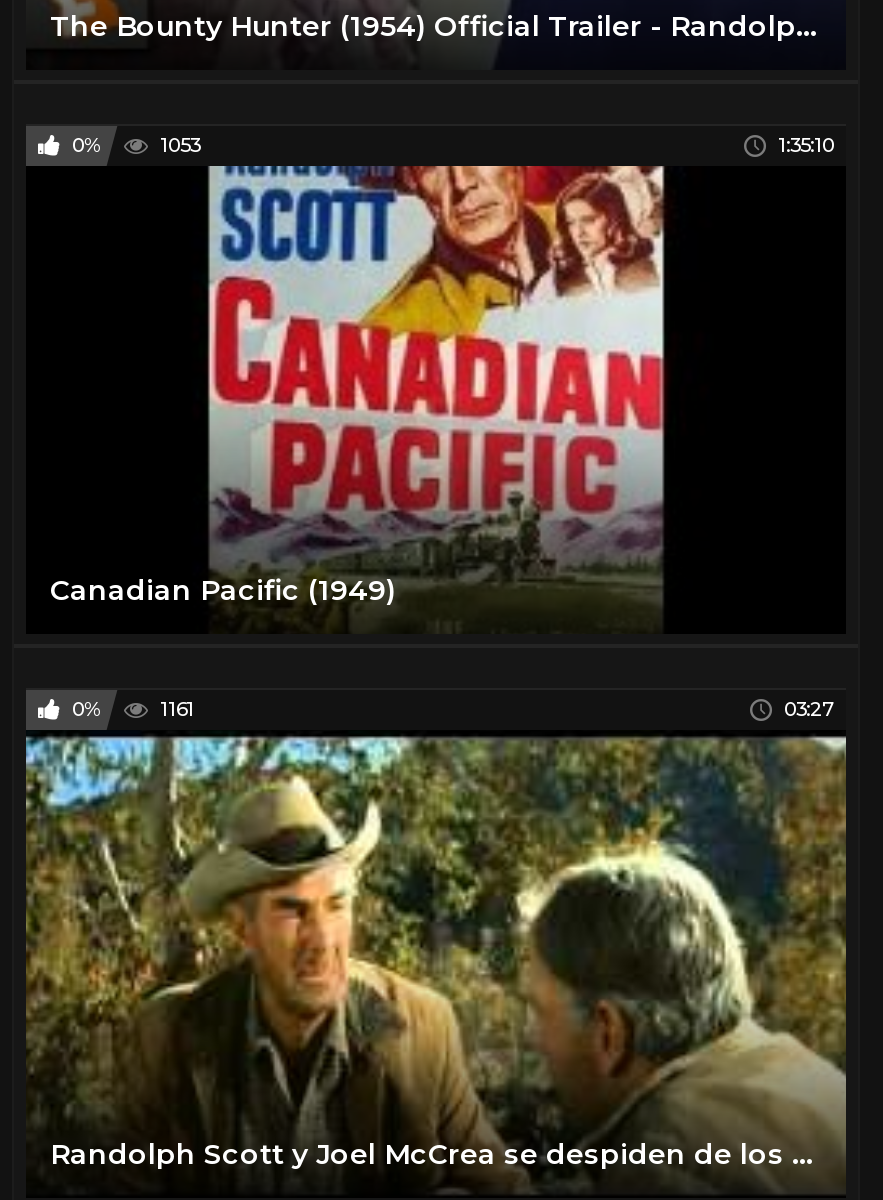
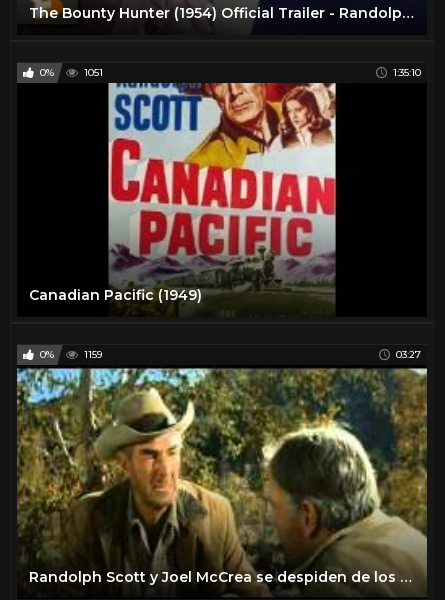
- 1053
+ 1051

- 1161
+ 1159
